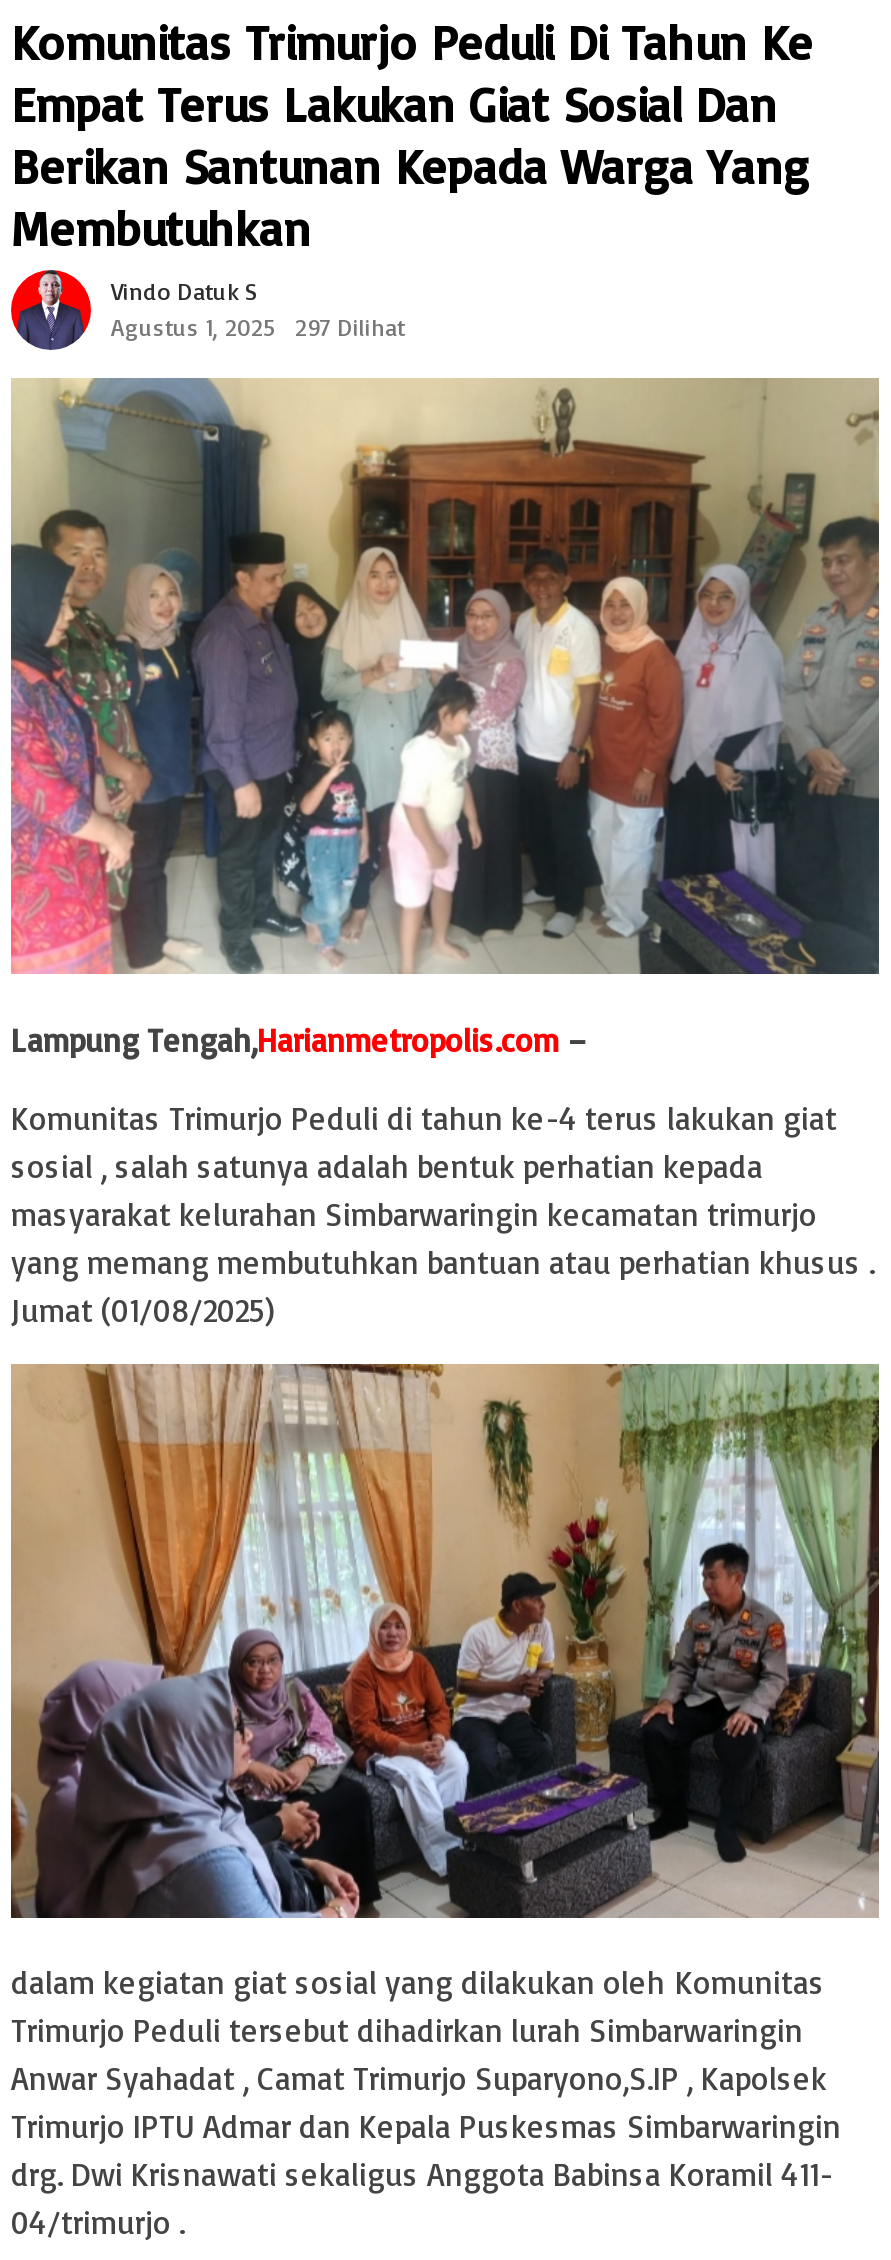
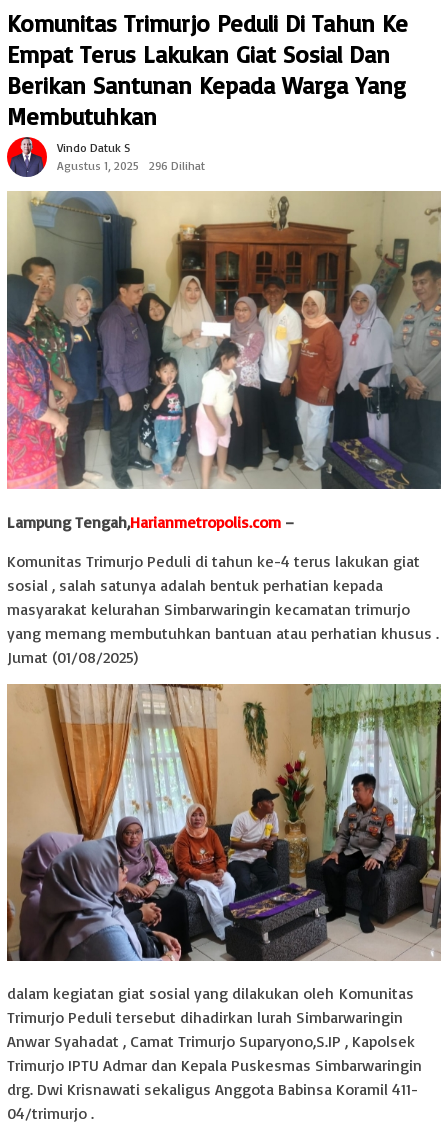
- Agustus 1, 2025 297 Dilihat
+ Agustus 1, 2025 296 Dilihat
